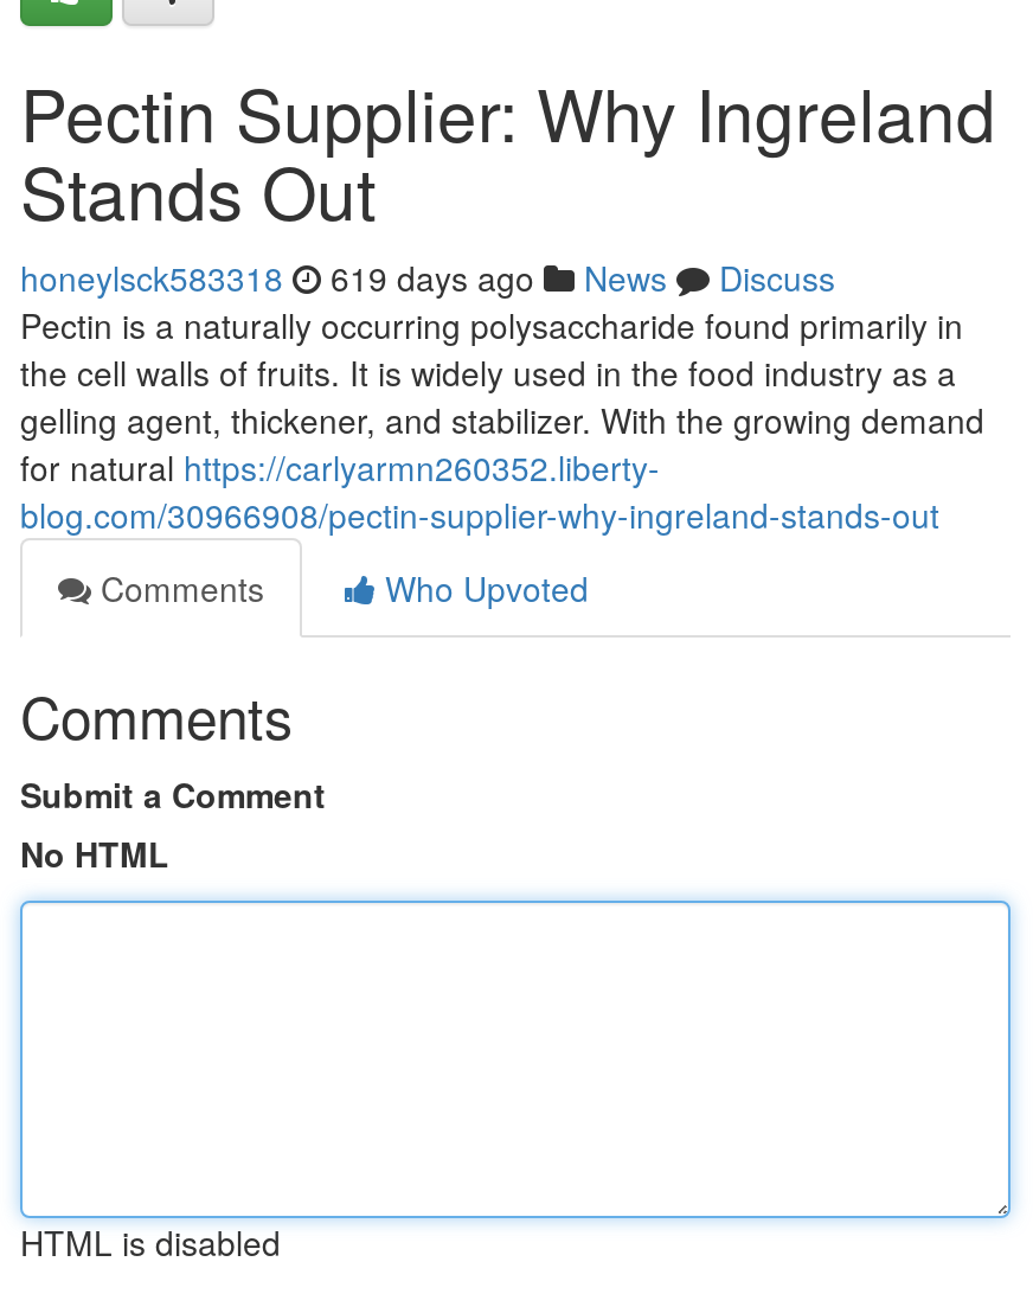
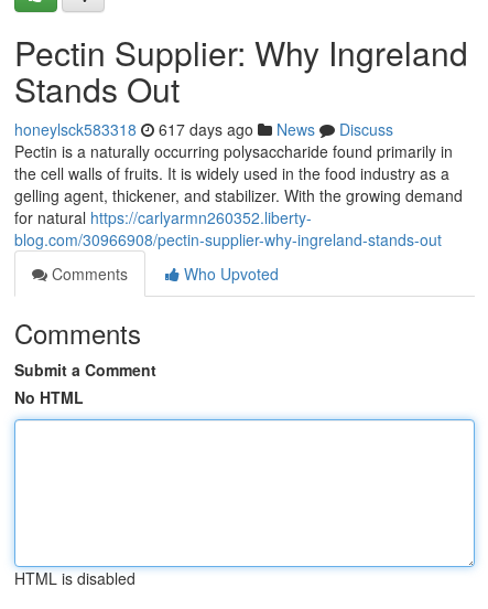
- honeylsck583318 619 days ago News Discuss
+ honeylsck583318 617 days ago News Discuss
